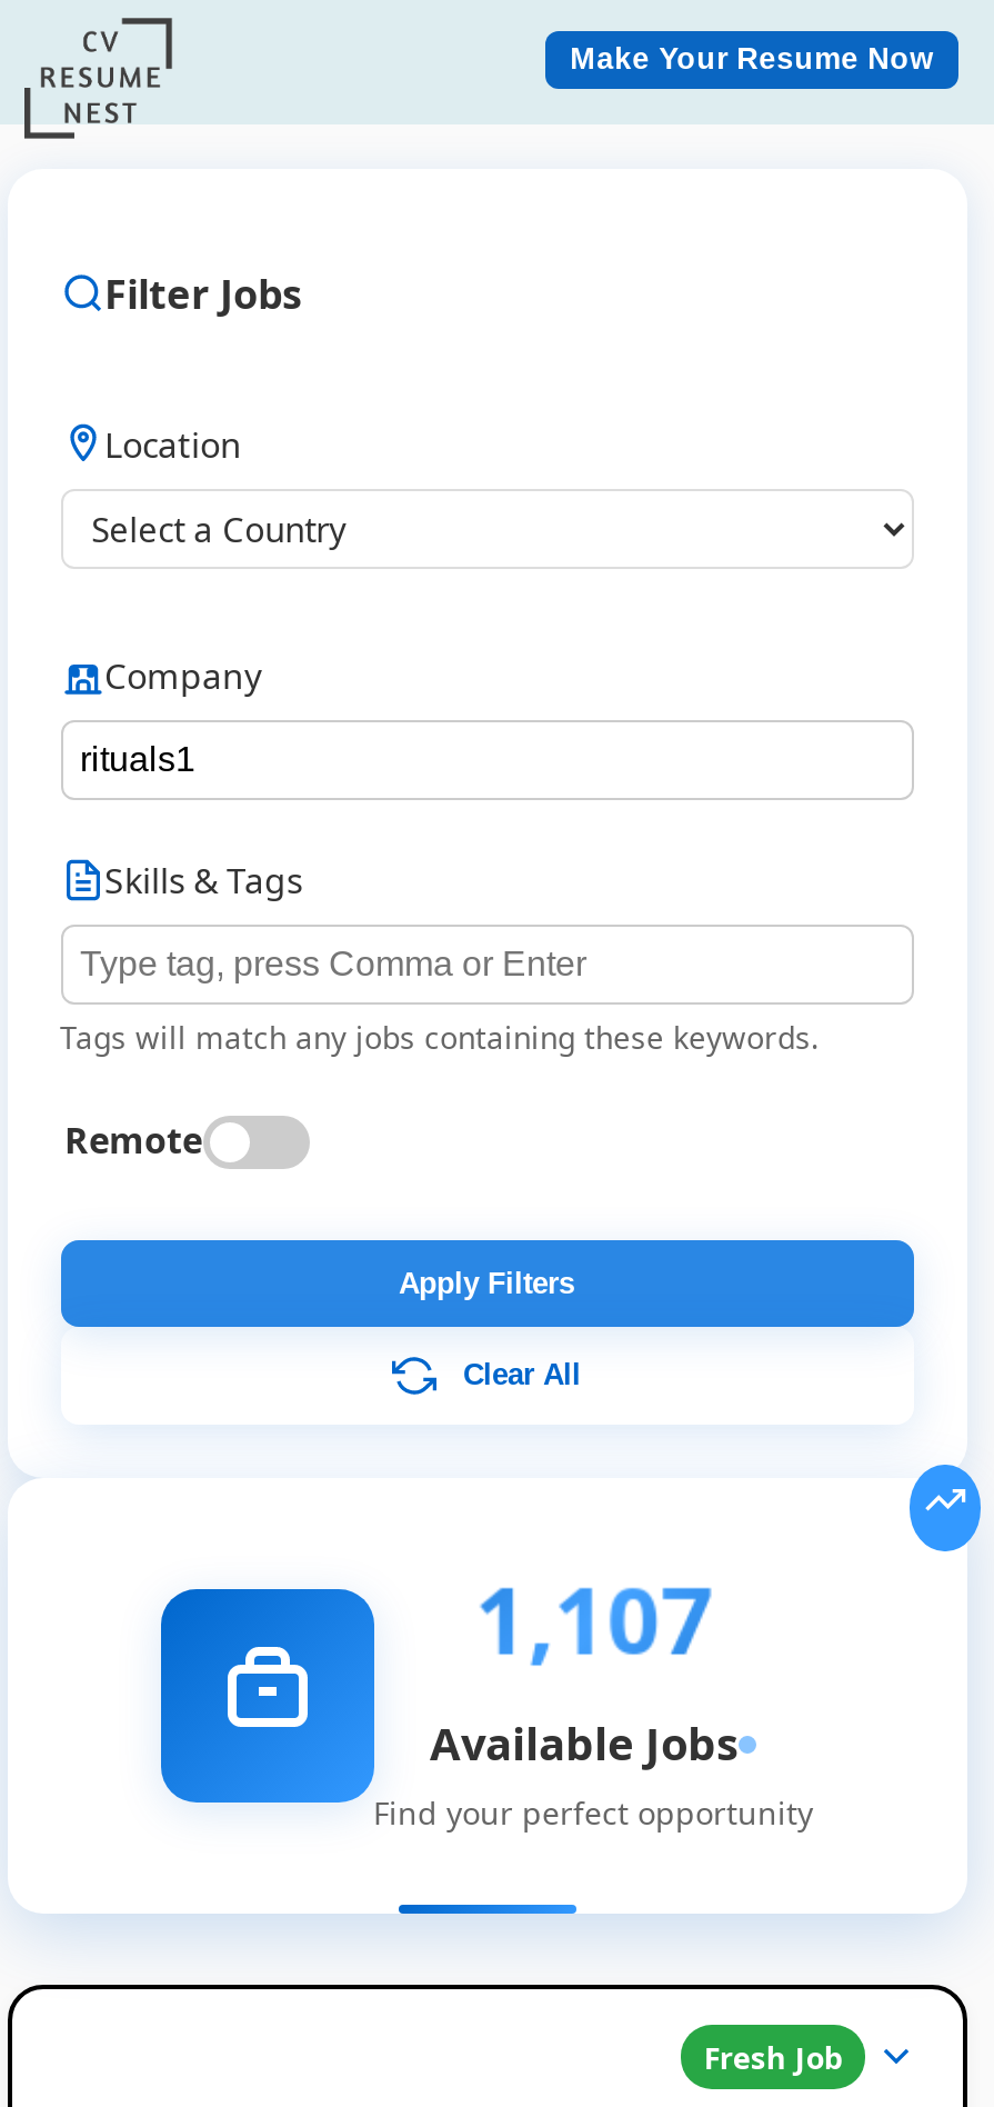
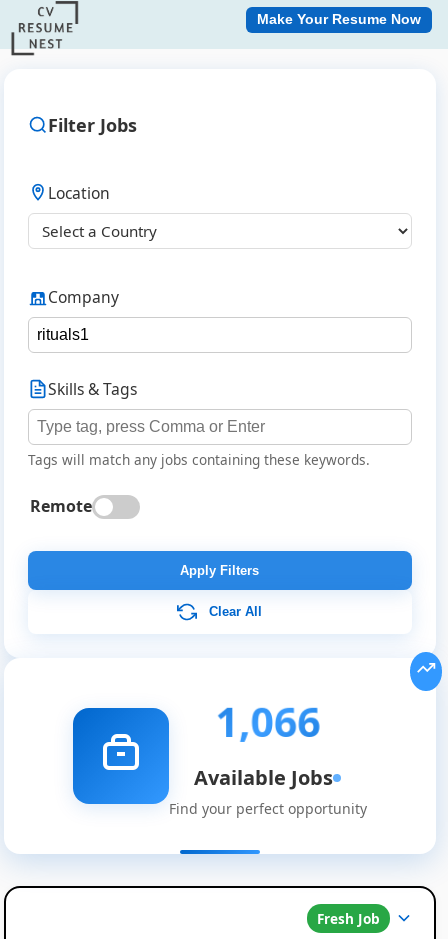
- 1,107
+ 1,066
